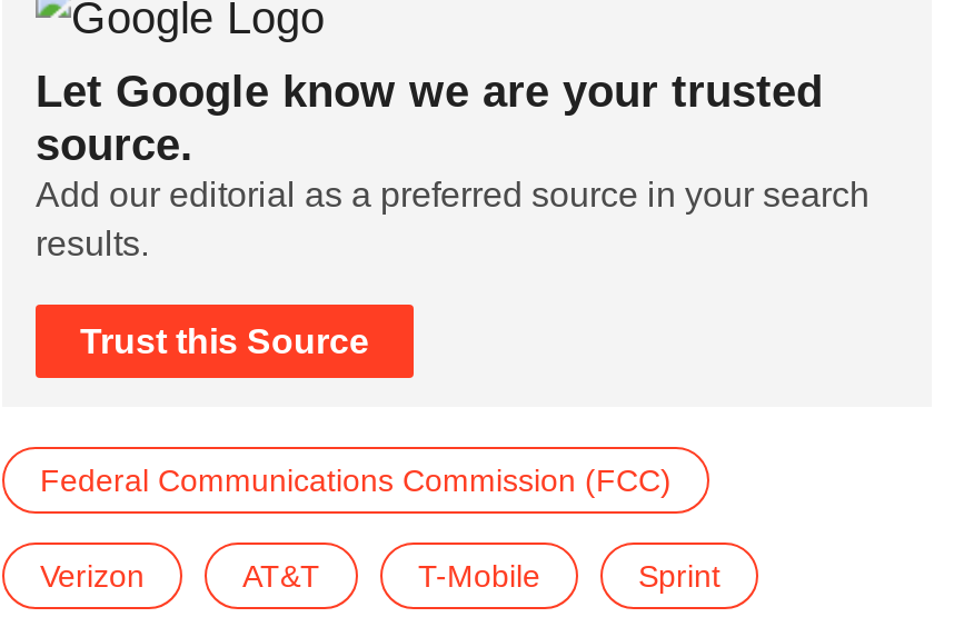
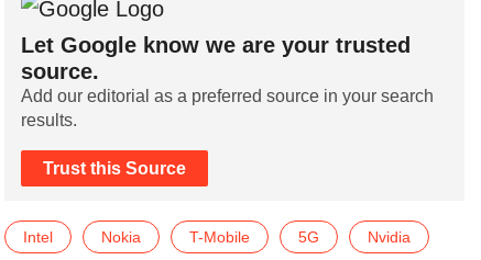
- Federal Communications Commission (FCC)
- Verizon
- AT&T
+ Intel
+ Nokia

- Sprint
+ 5G
+ Nvidia
